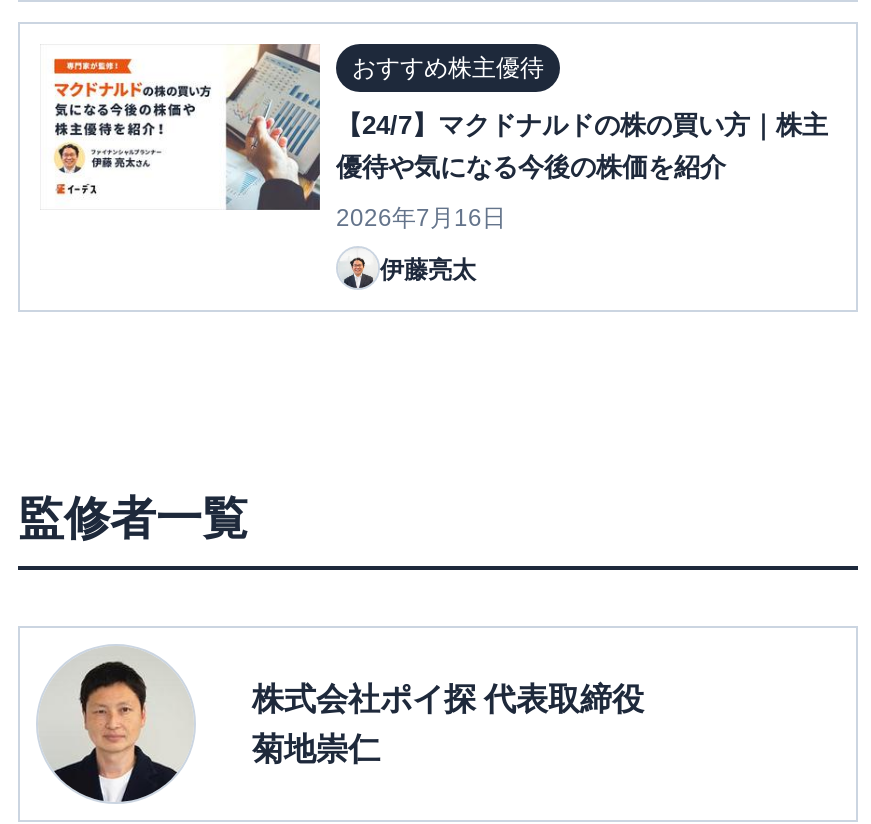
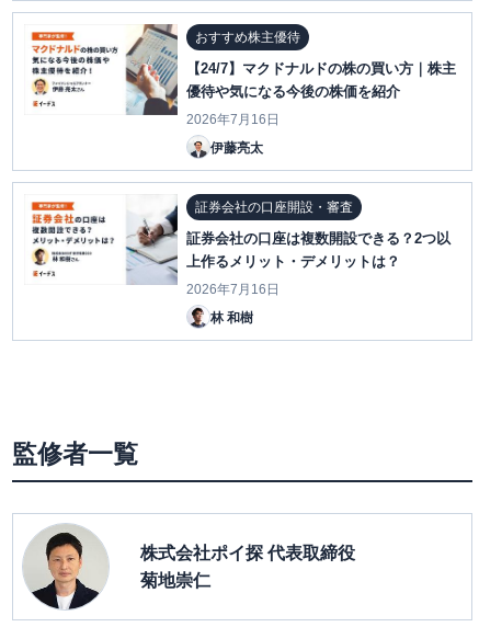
+ [image]

+ [image]
+ 証券会社の口座開設・審査
+ 証券会社の口座は複数開設できる？2つ以
+ 上作るメリット・デメリットは？
+ 2026年7月16日
+ 林 和樹
